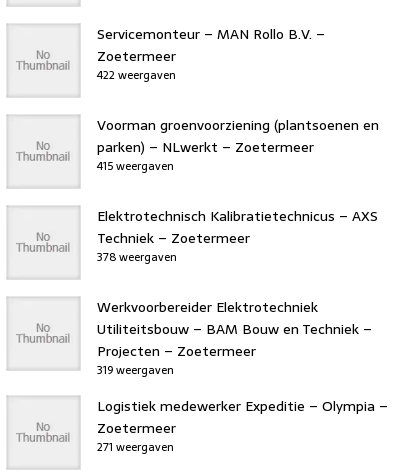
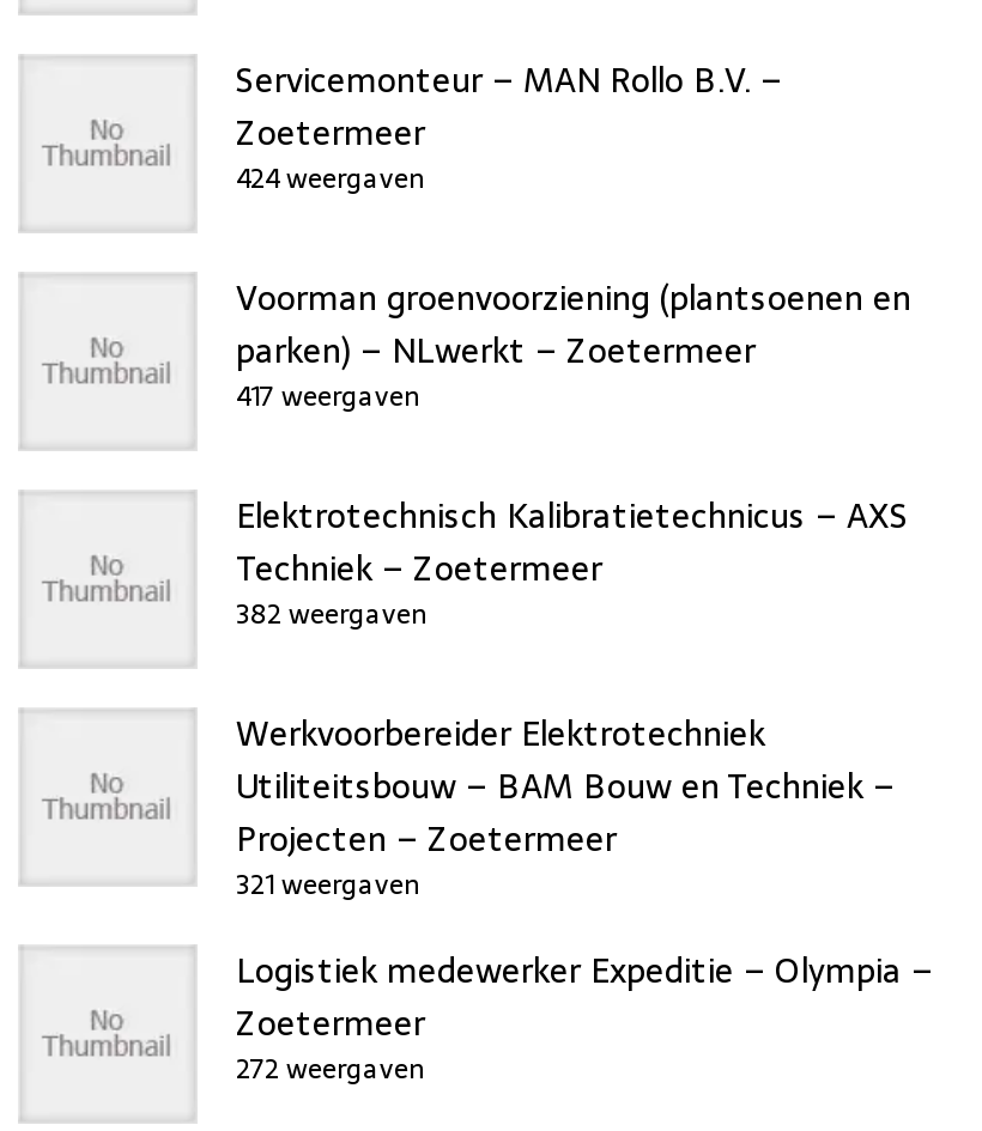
- 422 weergaven
+ 424 weergaven

- 415 weergaven
+ 417 weergaven

- 378 weergaven
+ 382 weergaven

- 319 weergaven
+ 321 weergaven

- 271 weergaven
+ 272 weergaven
